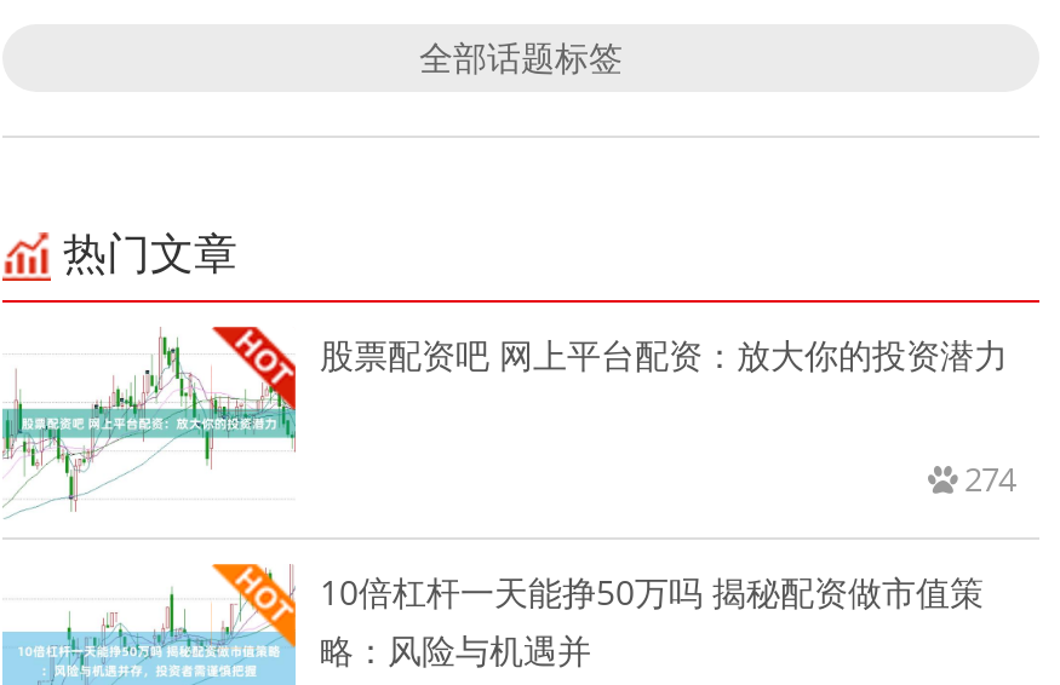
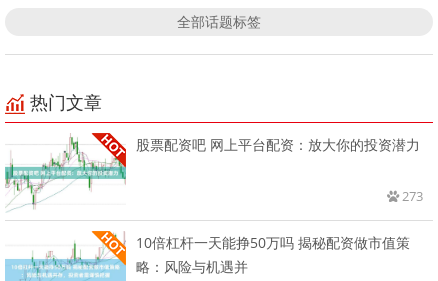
- 274
+ 273
